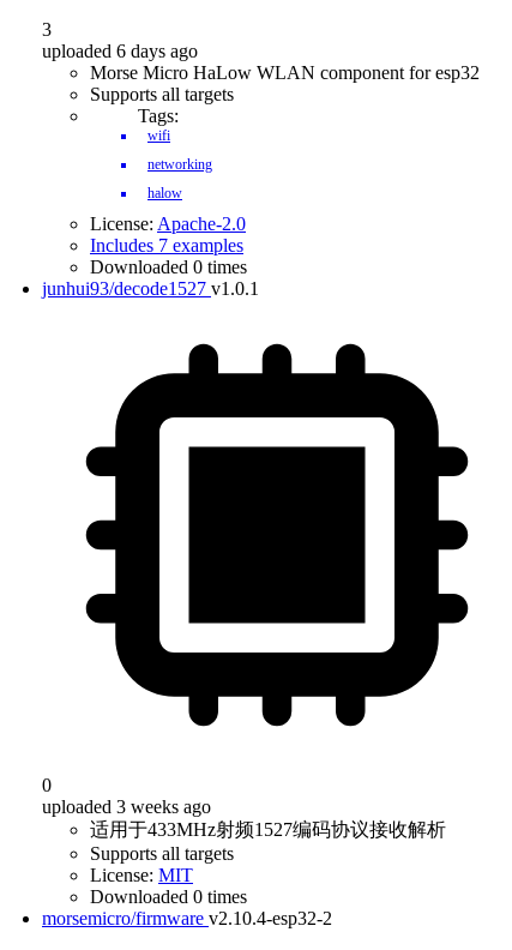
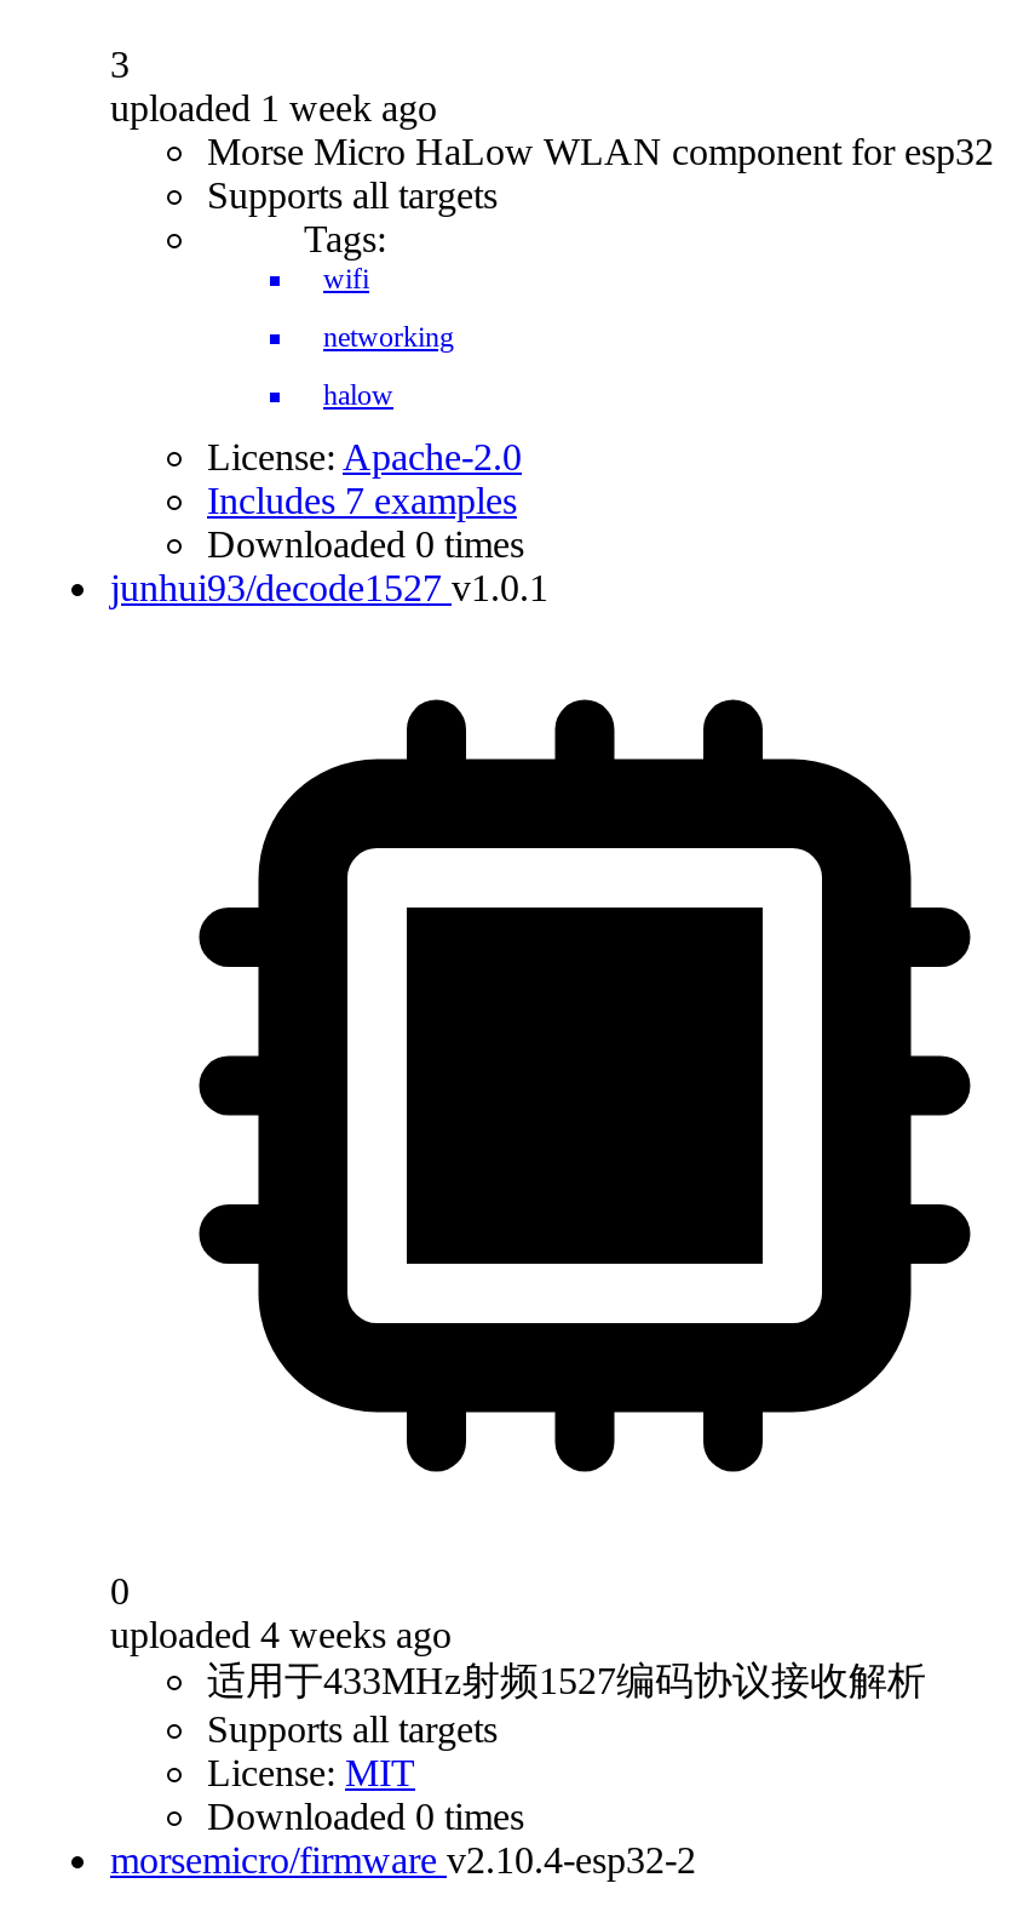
- uploaded 6 days ago
+ uploaded 1 week ago

- uploaded 3 weeks ago
+ uploaded 4 weeks ago
